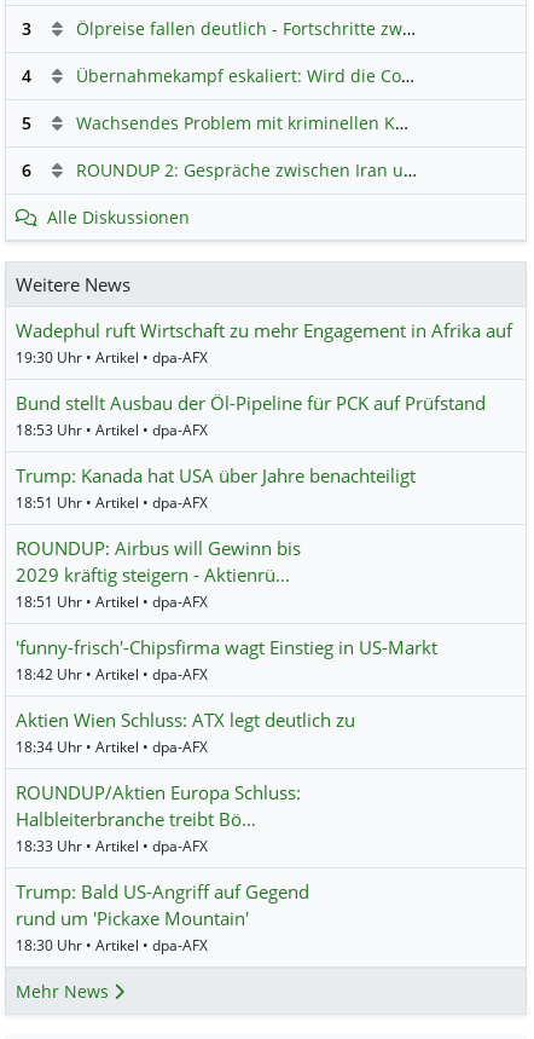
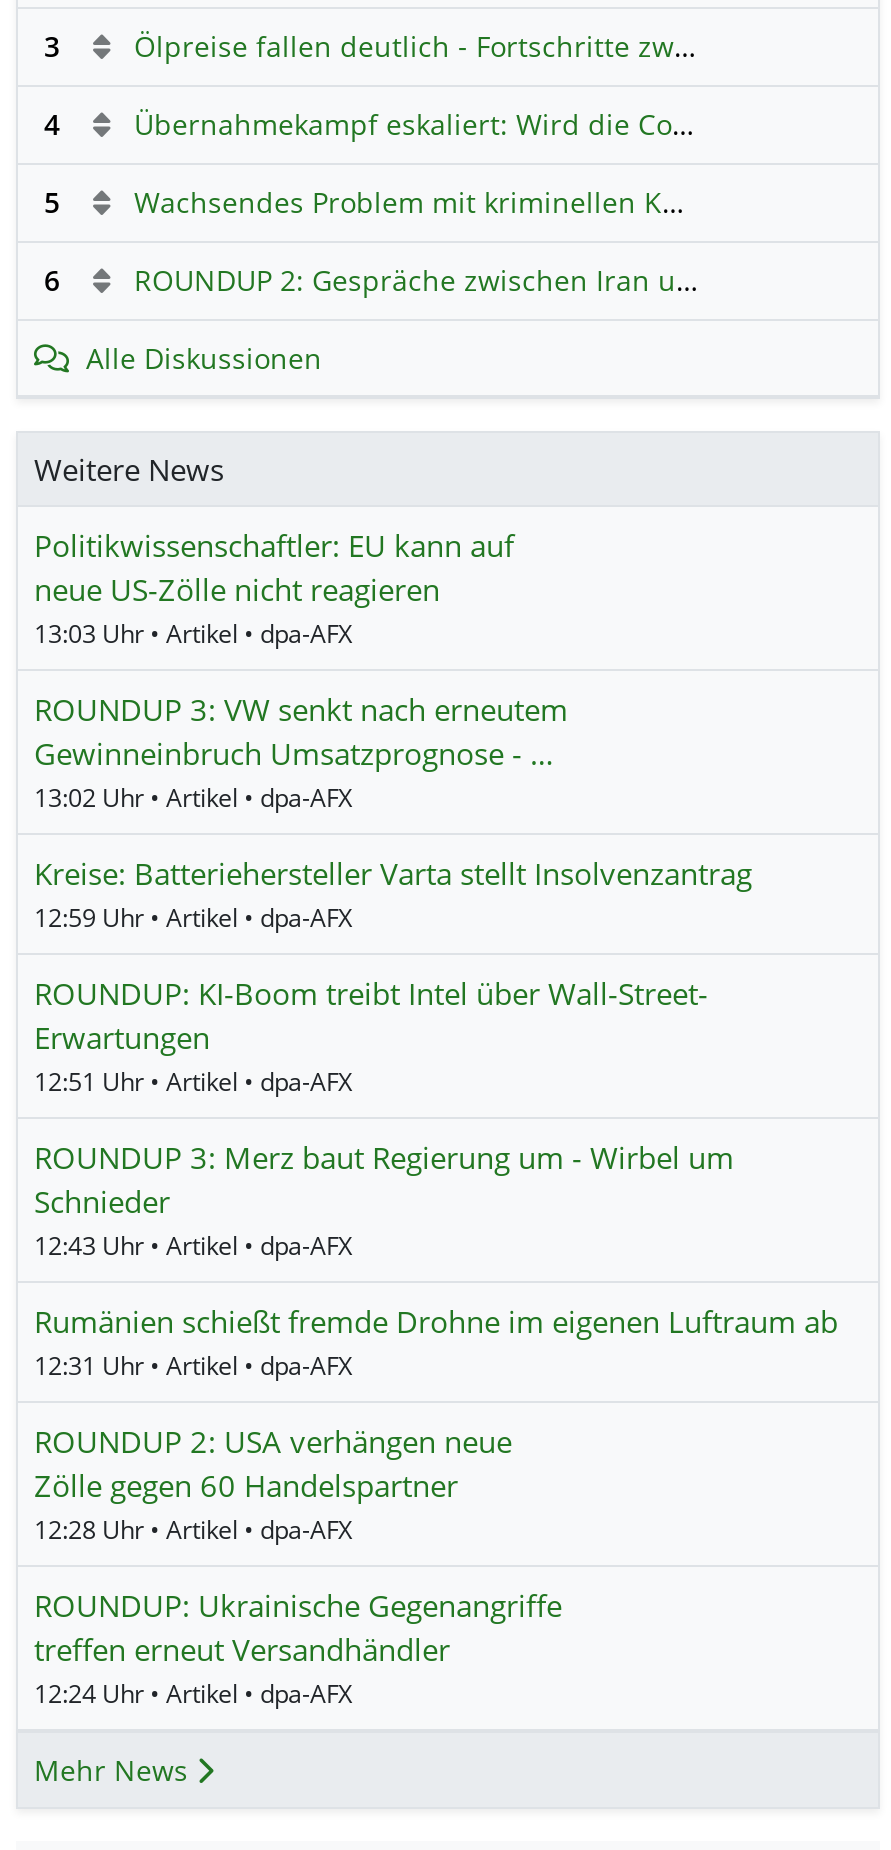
- Wadephul ruft Wirtschaft zu mehr Engagement in Afrika auf
- 19:30 Uhr • Artikel • dpa-AFX
+ Politikwissenschaftler: EU kann auf
+ neue US-Zölle nicht reagieren
+ 13:03 Uhr • Artikel • dpa-AFX

- Bund stellt Ausbau der Öl-Pipeline für PCK auf Prüfstand
- 18:53 Uhr • Artikel • dpa-AFX
+ ROUNDUP 3: VW senkt nach erneutem
+ Gewinneinbruch Umsatzprognose - …
+ 13:02 Uhr • Artikel • dpa-AFX

- Trump: Kanada hat USA über Jahre benachteiligt
- 18:51 Uhr • Artikel • dpa-AFX
+ Kreise: Batteriehersteller Varta stellt Insolvenzantrag
+ 12:59 Uhr • Artikel • dpa-AFX

- ROUNDUP: Airbus will Gewinn bis
- 2029 kräftig steigern - Aktienrü…
- 18:51 Uhr • Artikel • dpa-AFX
+ ROUNDUP: KI-Boom treibt Intel über Wall-Street-
+ Erwartungen
+ 12:51 Uhr • Artikel • dpa-AFX

- 'funny-frisch'-Chipsfirma wagt Einstieg in US-Markt
- 18:42 Uhr • Artikel • dpa-AFX
+ ROUNDUP 3: Merz baut Regierung um - Wirbel um
+ Schnieder
+ 12:43 Uhr • Artikel • dpa-AFX

- Aktien Wien Schluss: ATX legt deutlich zu
- 18:34 Uhr • Artikel • dpa-AFX
+ Rumänien schießt fremde Drohne im eigenen Luftraum ab
+ 12:31 Uhr • Artikel • dpa-AFX

- ROUNDUP/Aktien Europa Schluss:
- Halbleiterbranche treibt Bö…
- 18:33 Uhr • Artikel • dpa-AFX
+ ROUNDUP 2: USA verhängen neue
+ Zölle gegen 60 Handelspartner
+ 12:28 Uhr • Artikel • dpa-AFX

- Trump: Bald US-Angriff auf Gegend
- rund um 'Pickaxe Mountain'
- 18:30 Uhr • Artikel • dpa-AFX
+ ROUNDUP: Ukrainische Gegenangriffe
+ treffen erneut Versandhändler
+ 12:24 Uhr • Artikel • dpa-AFX
